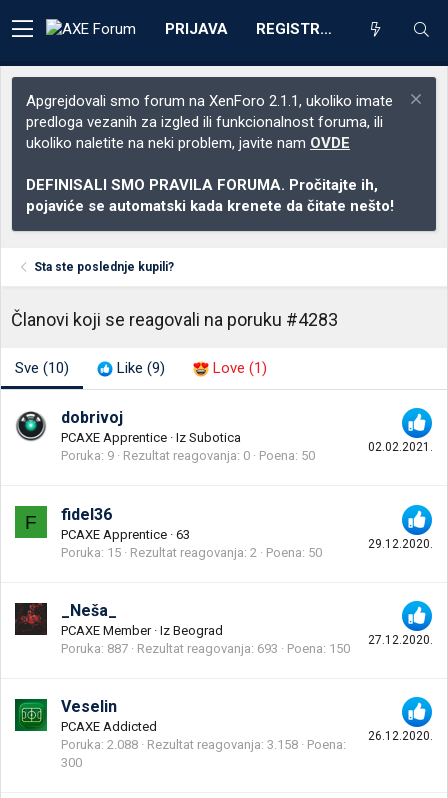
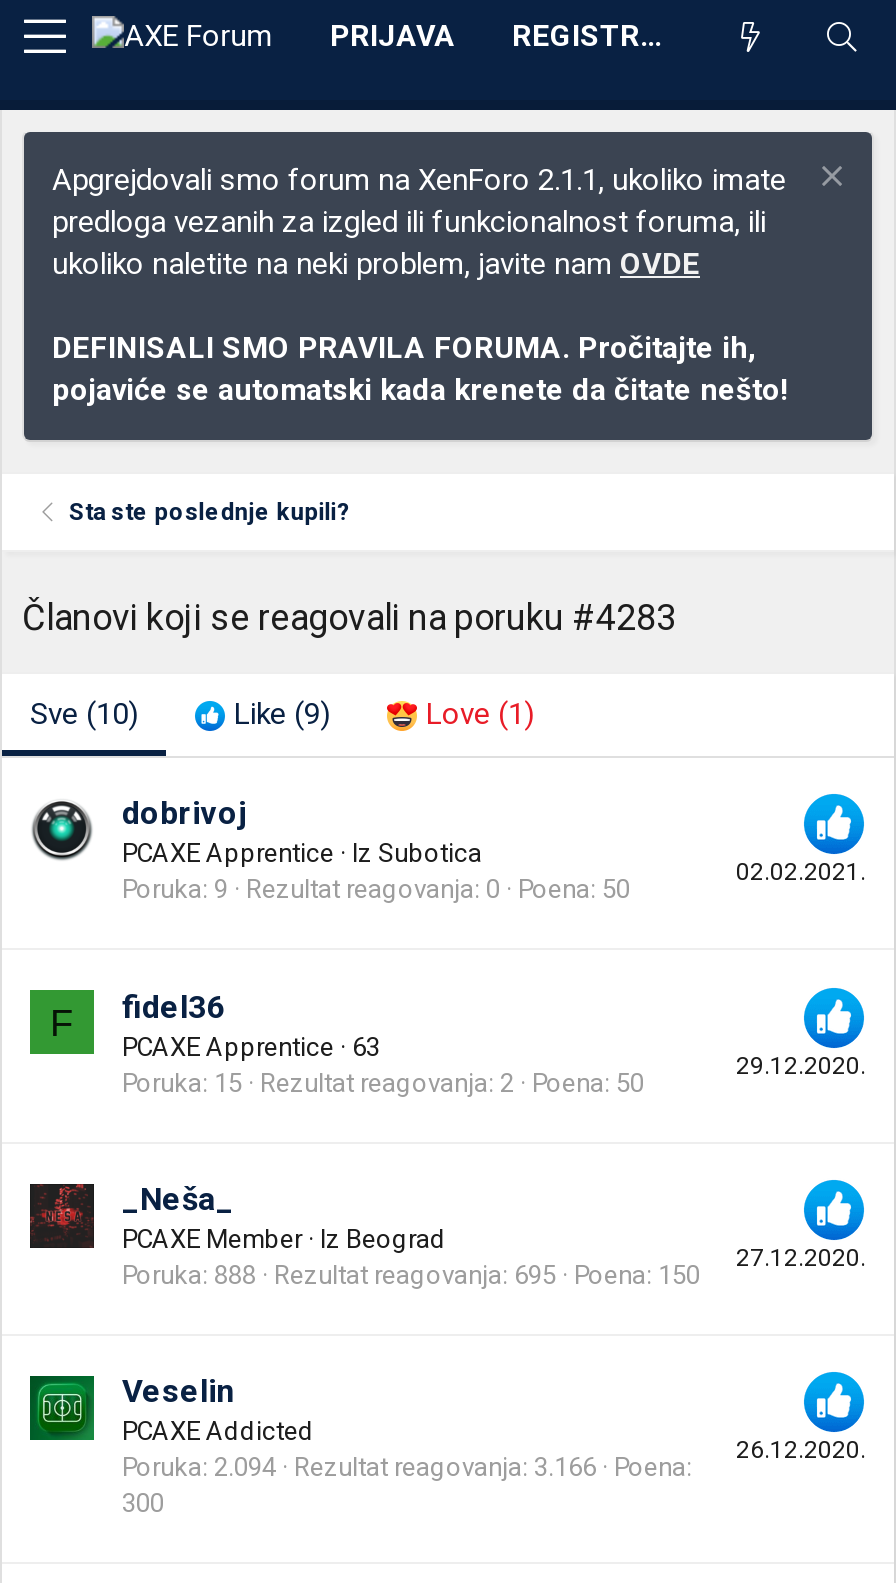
- Poruka 887 Rezultat reagovanja 693 Poena 150
+ Poruka 888 Rezultat reagovanja 695 Poena 150

- Poruka 2.088 Rezultat reagovanja 3.158 Poena
+ Poruka 2.094 Rezultat reagovanja 3.166 Poena
